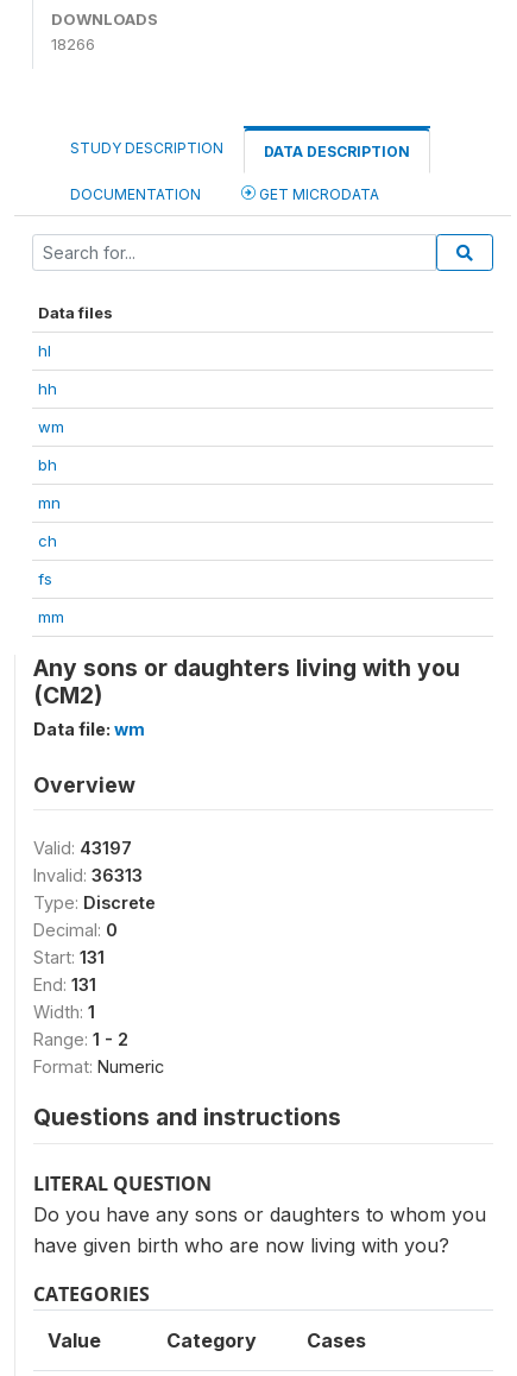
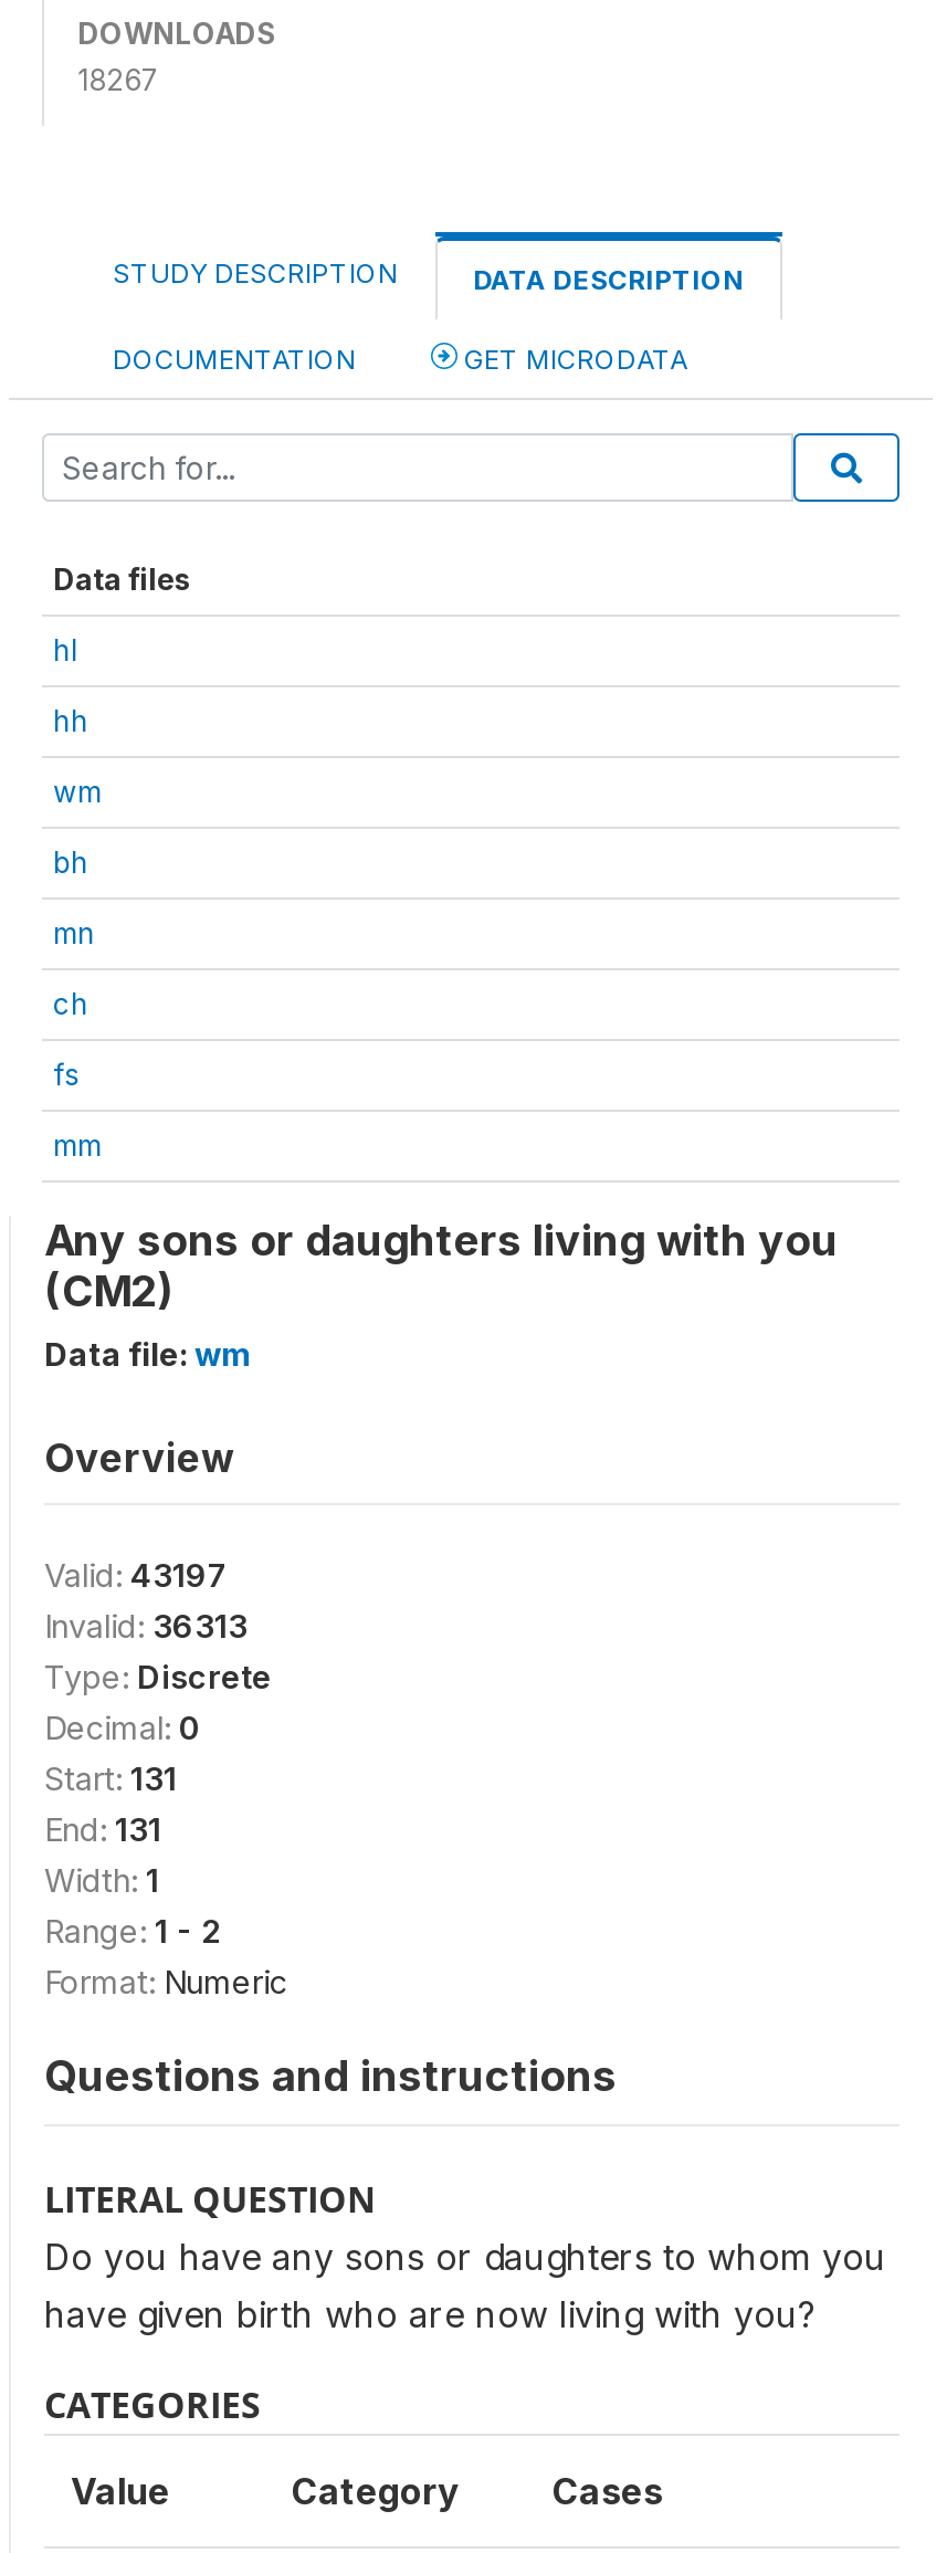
- 18266
+ 18267
